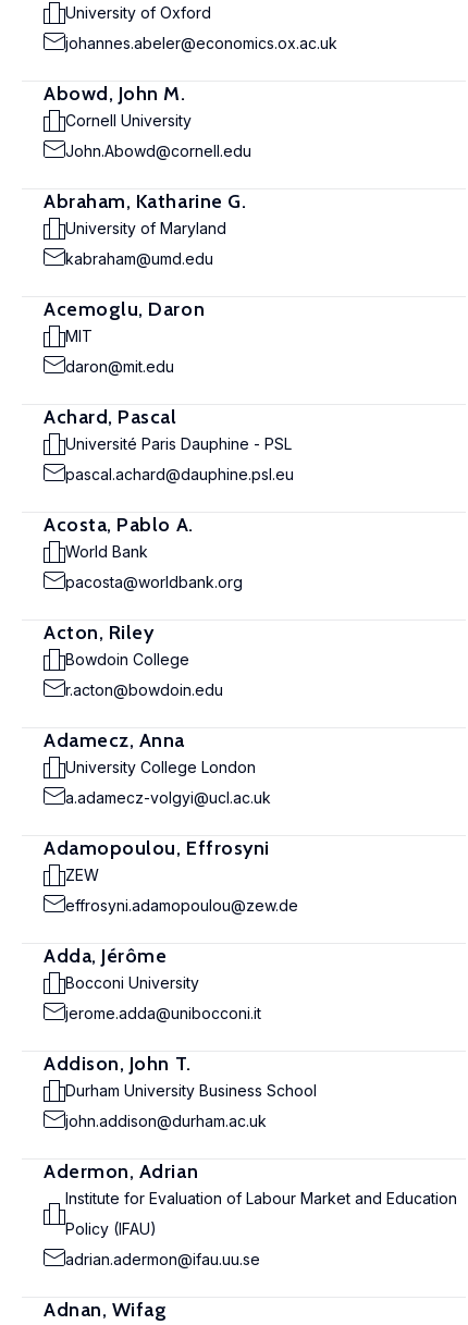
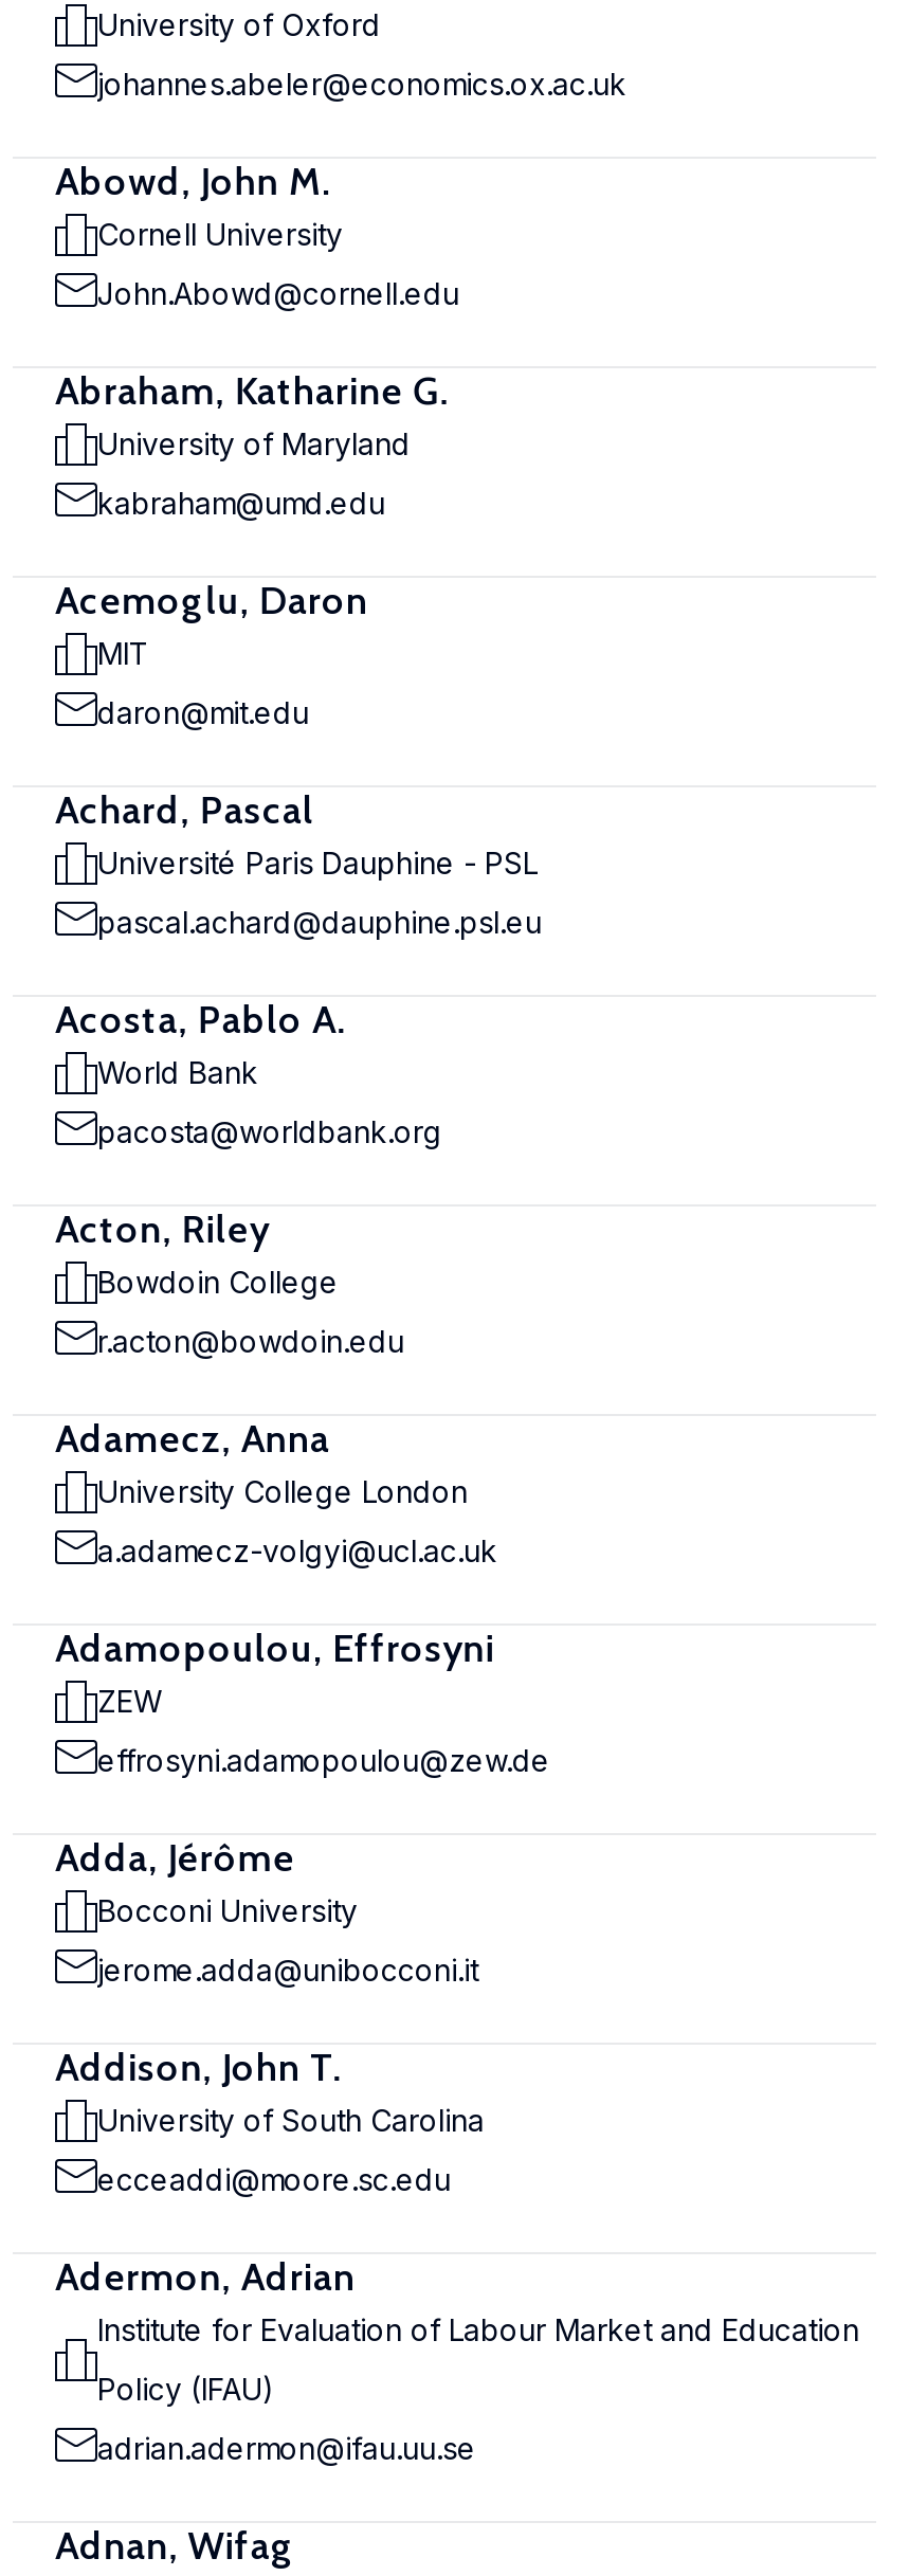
- Durham University Business School
+ University of South Carolina

- john.addison@durham.ac.uk
+ ecceaddi@moore.sc.edu
